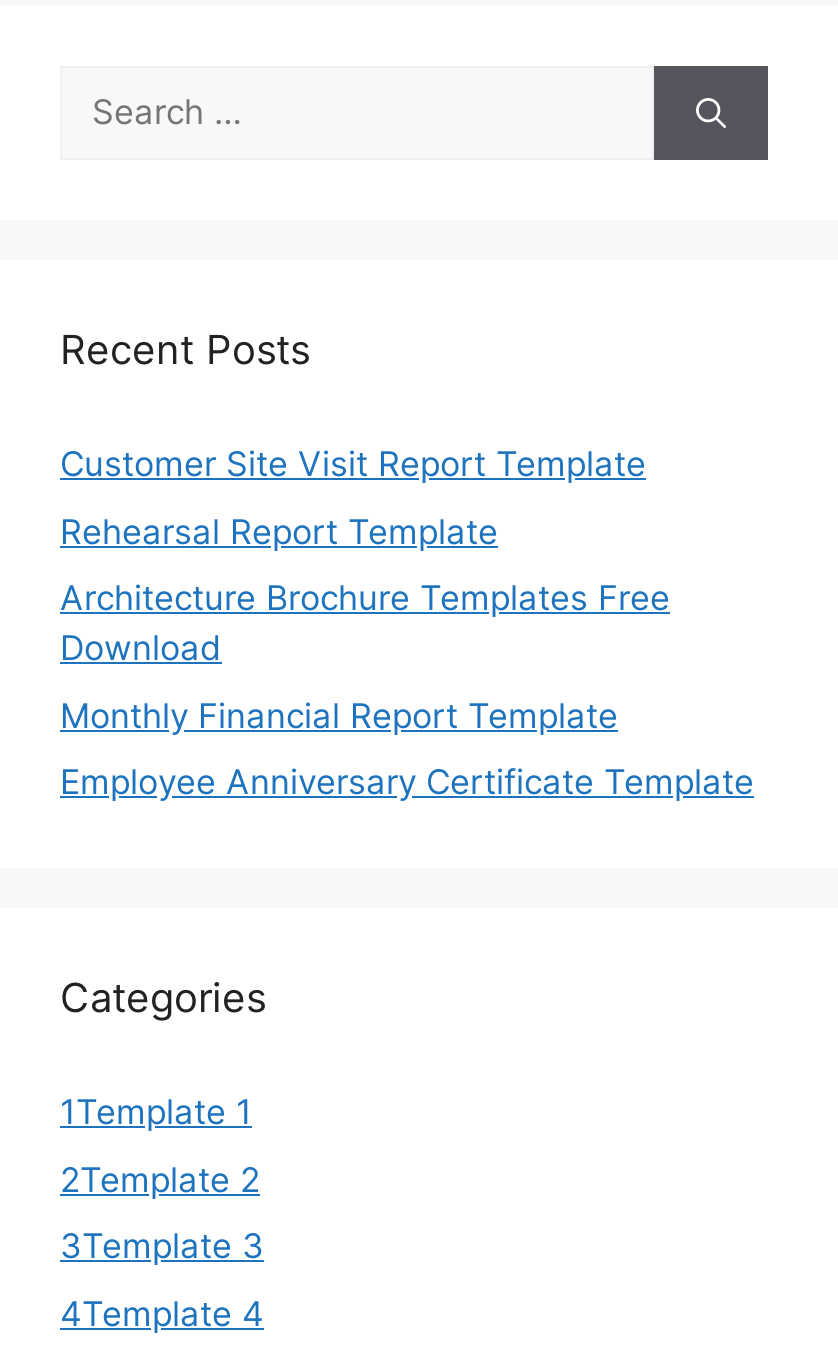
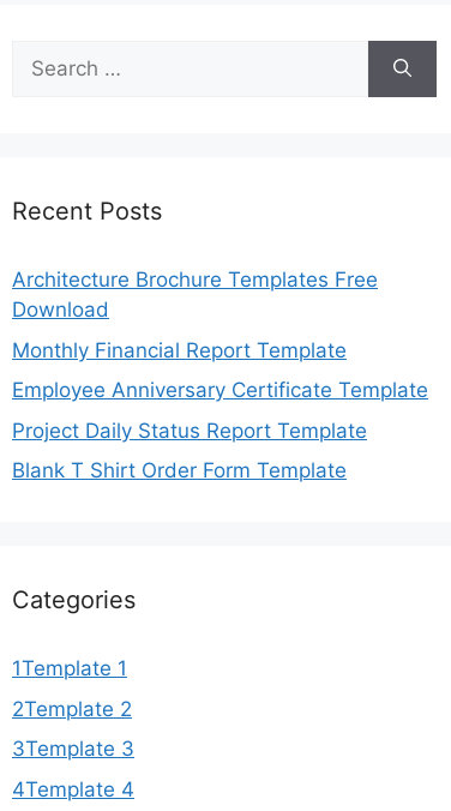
- Customer Site Visit Report Template
- Rehearsal Report Template

moved up: Architecture Brochure Templates Free | Download | Monthly Financial Report Template | Employee Anniversary Certificate Template

+ Project Daily Status Report Template
+ Blank T Shirt Order Form Template
